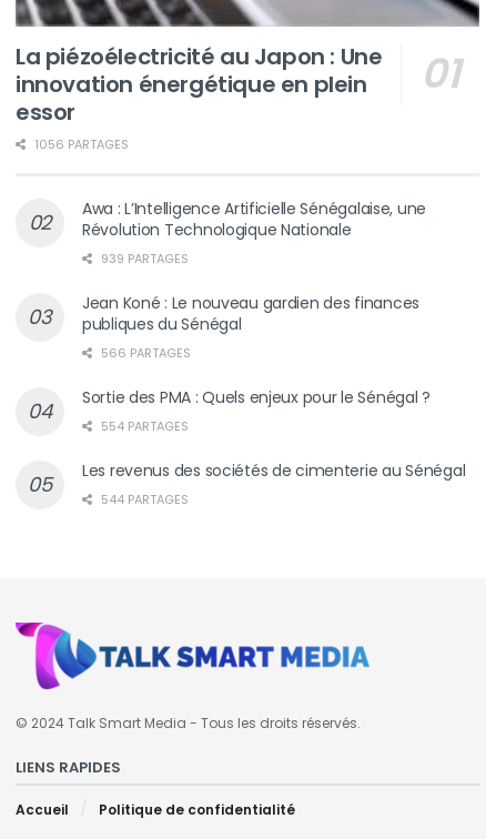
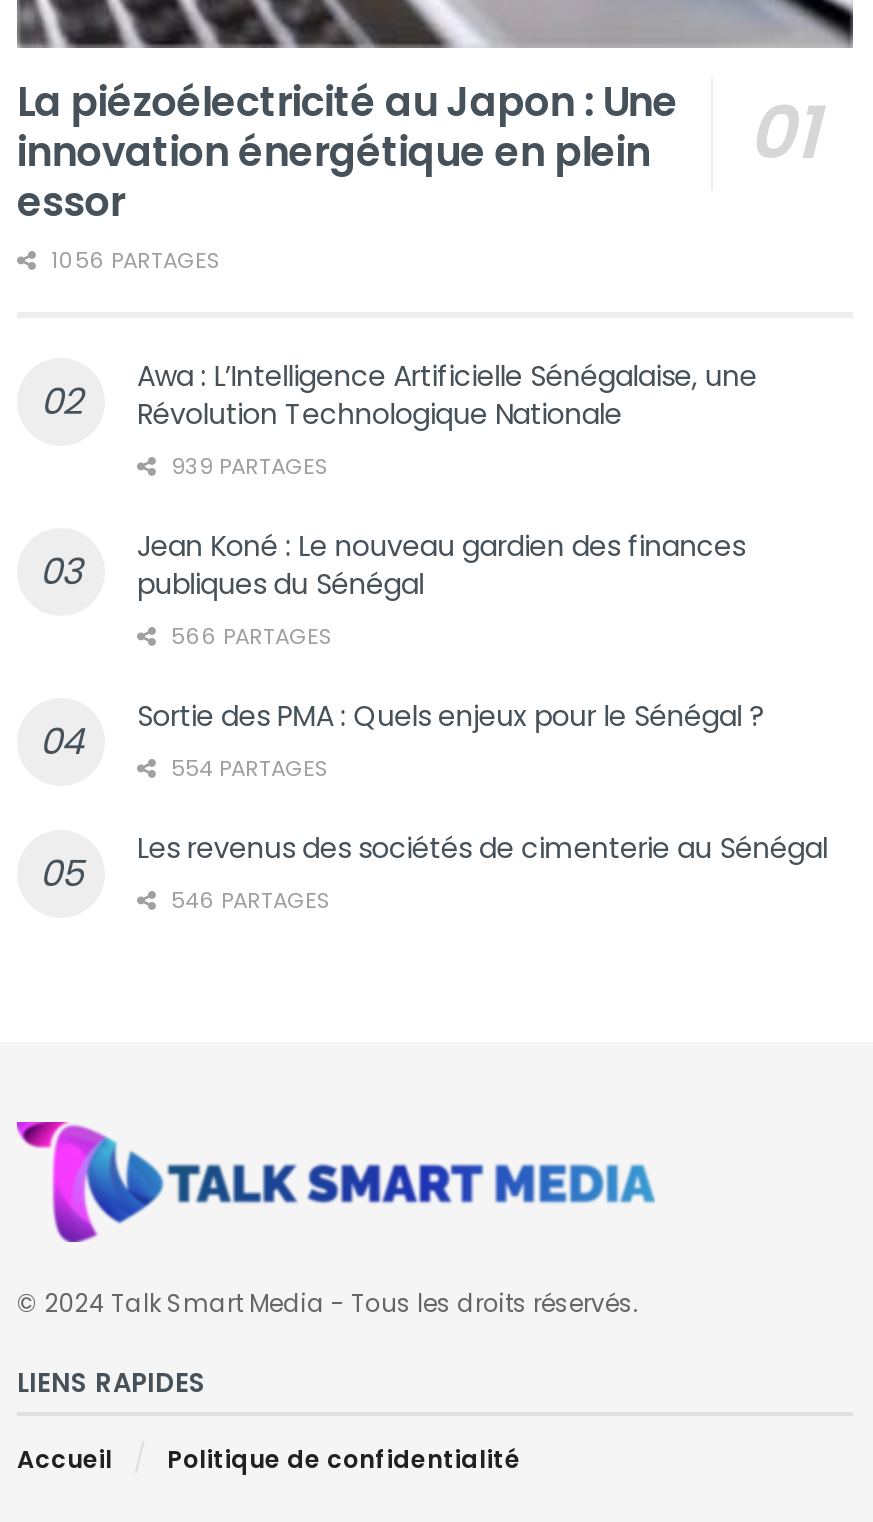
- 544 PARTAGES
+ 546 PARTAGES
